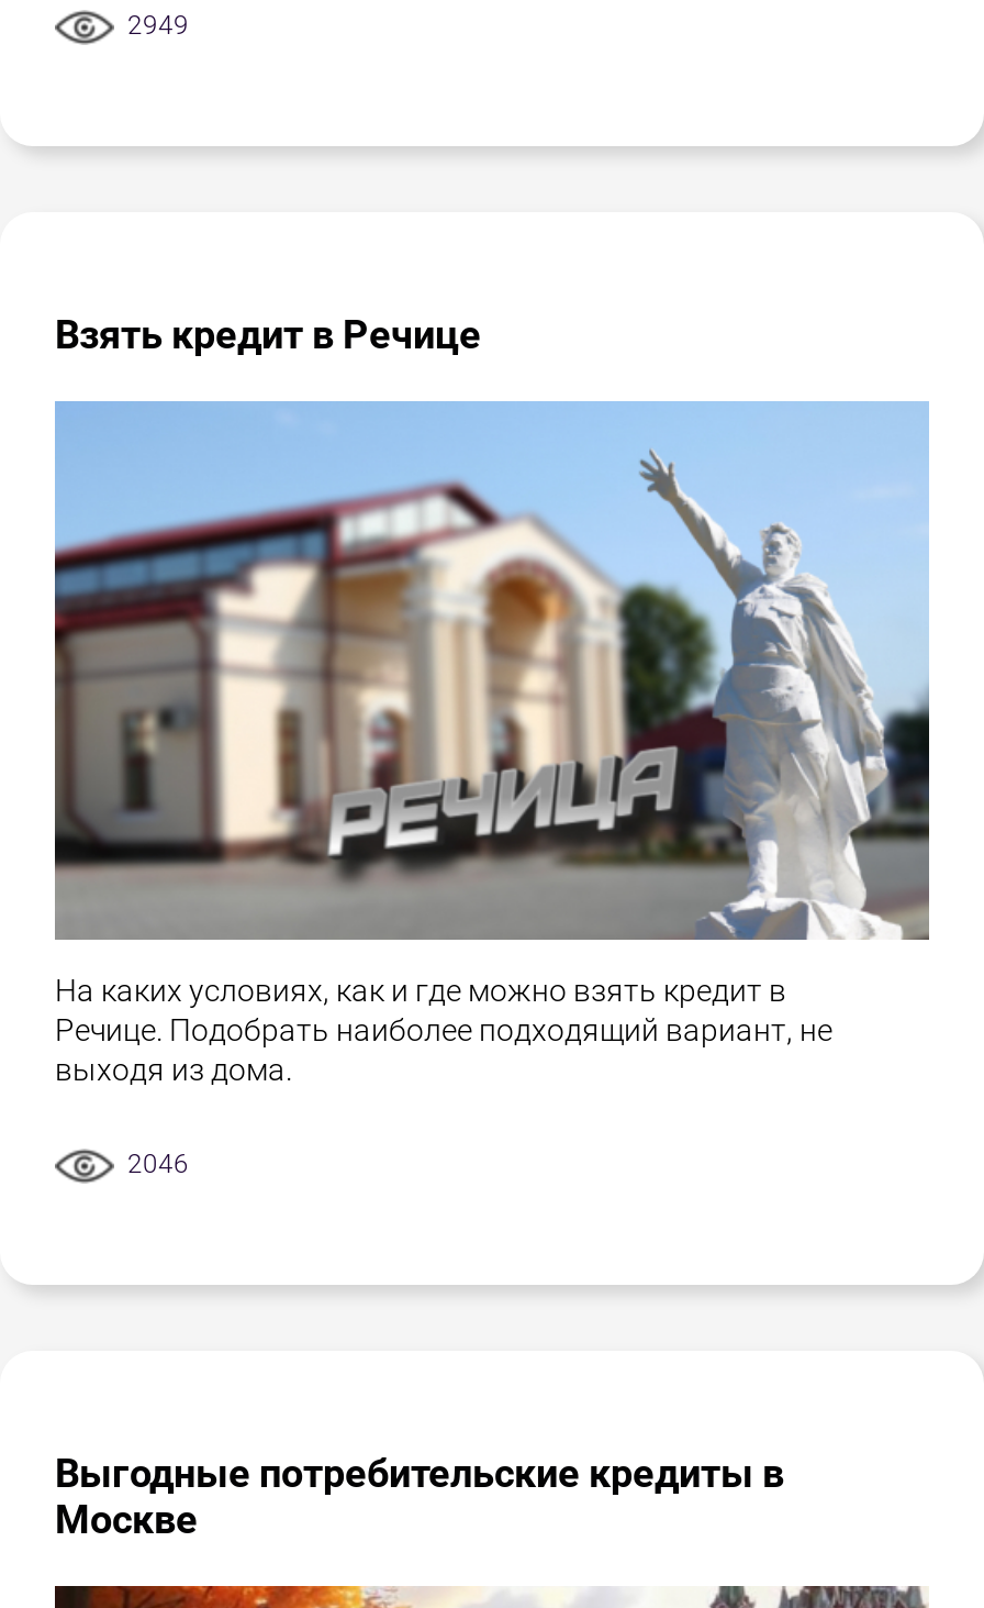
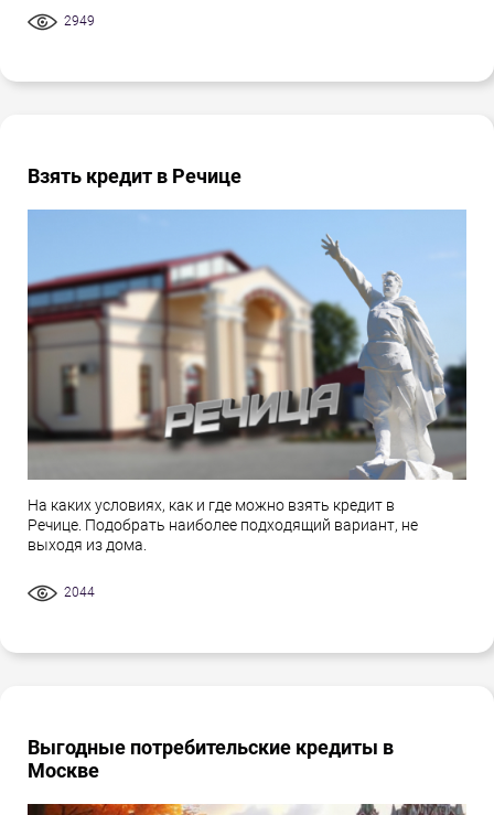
- 2046
+ 2044
